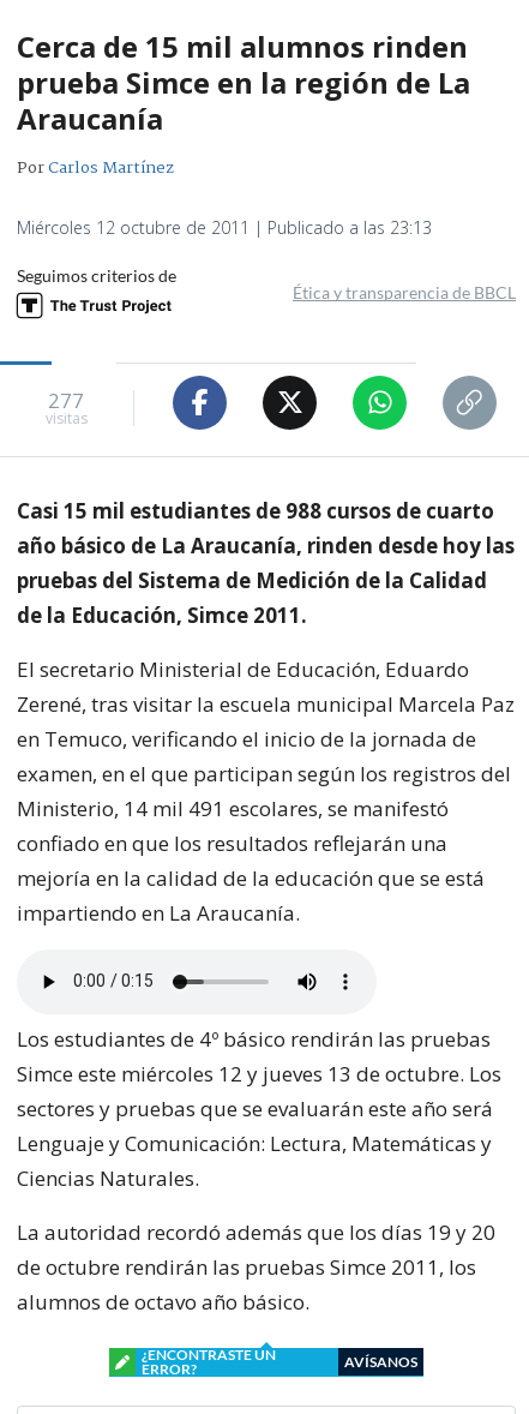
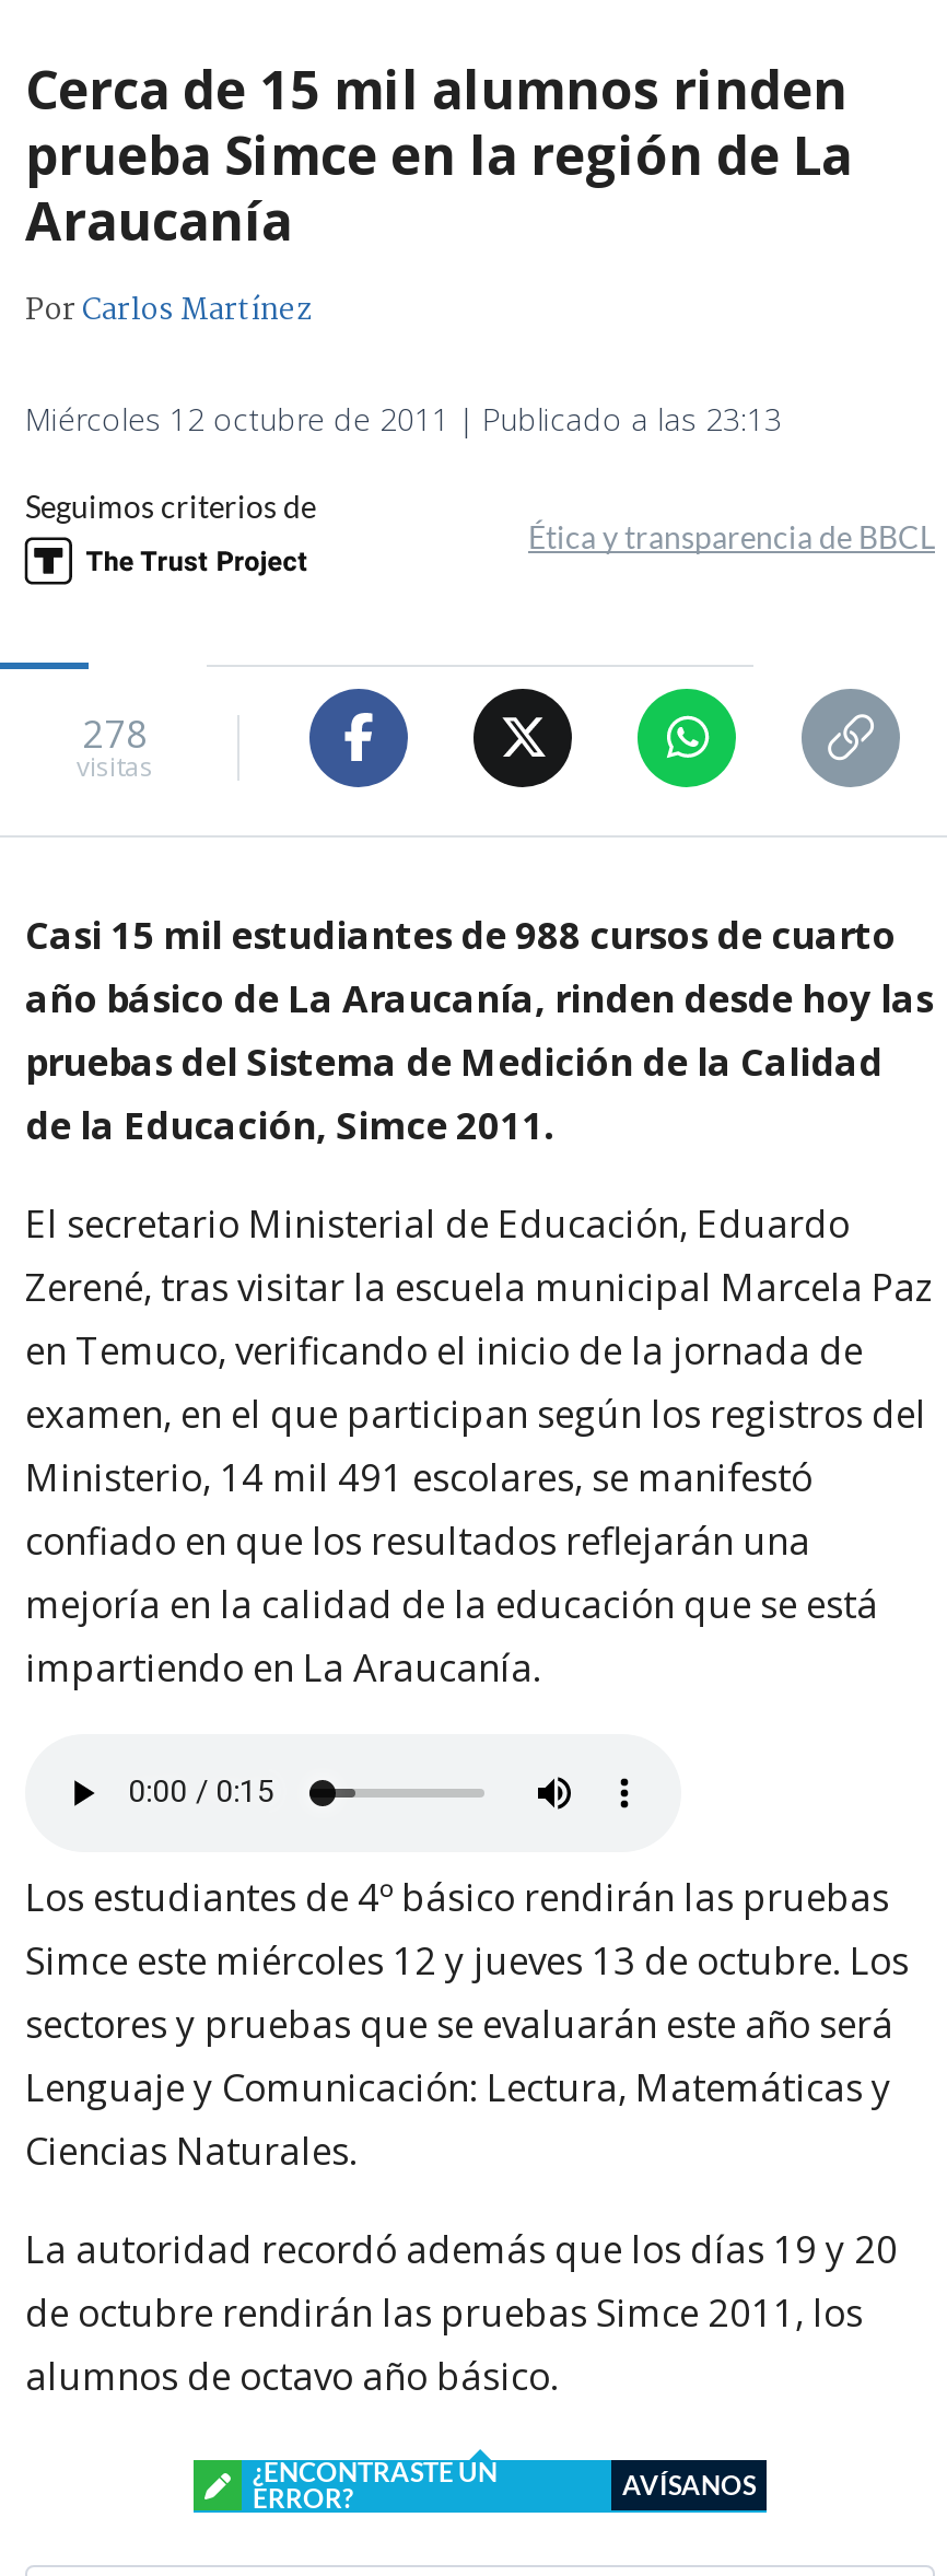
- 277
+ 278
